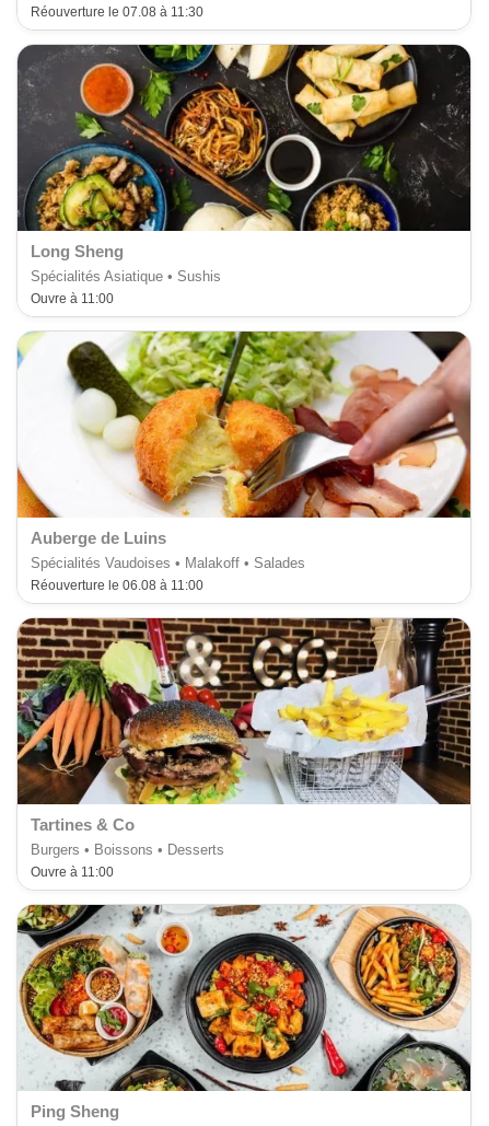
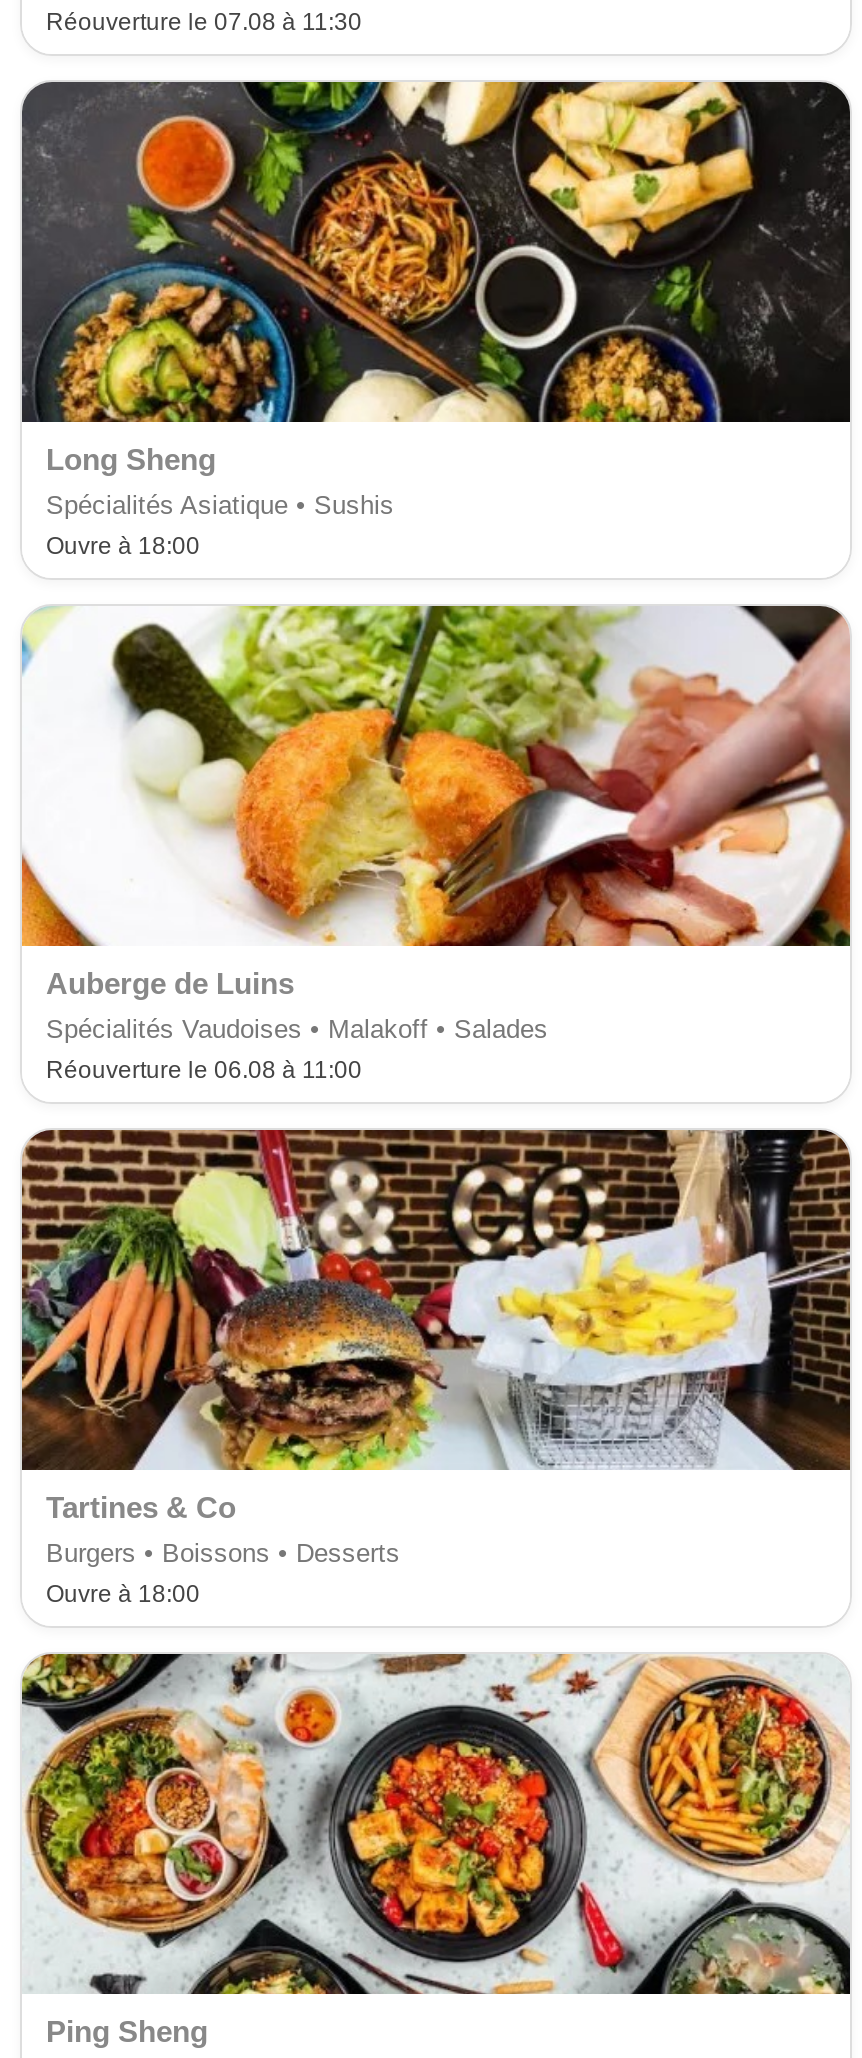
- Ouvre à 11:00
+ Ouvre à 18:00

- Ouvre à 11:00
+ Ouvre à 18:00
